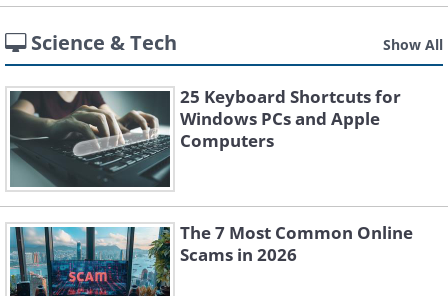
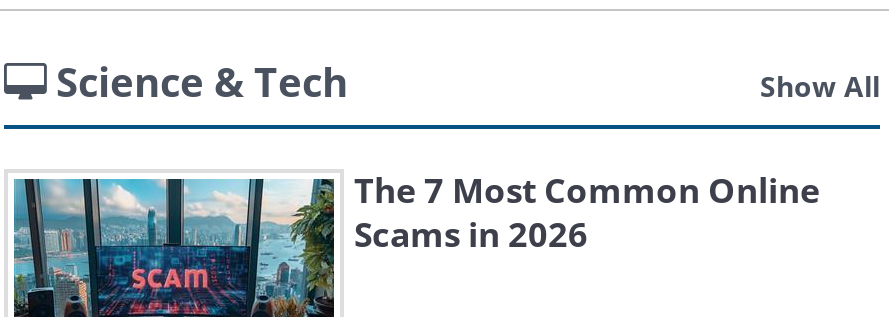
- [image]
- 25 Keyboard Shortcuts for
- Windows PCs and Apple
- Computers
